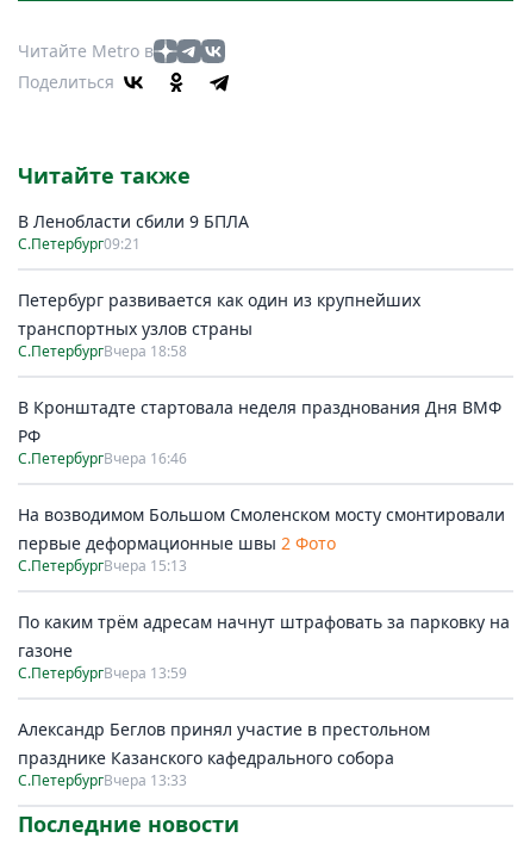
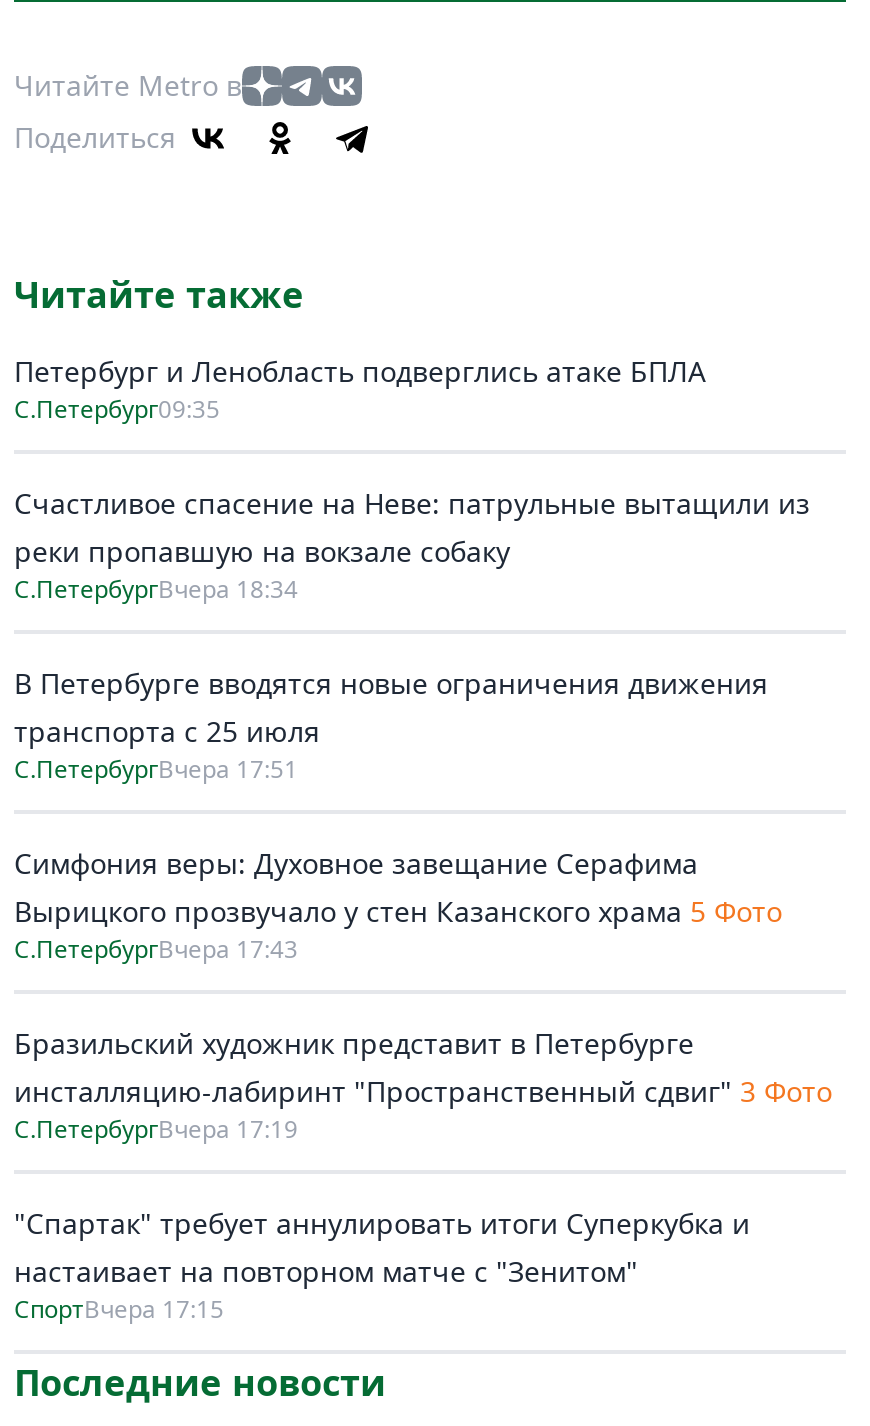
- В Ленобласти сбили 9 БПЛА
- С.Петербург09:21
+ Петербург и Ленобласть подверглись атаке БПЛА
+ С.Петербург09:35

- Петербург развивается как один из крупнейших
- транспортных узлов страны
- С.ПетербургВчера 18:58
+ Счастливое спасение на Неве: патрульные вытащили из
+ реки пропавшую на вокзале собаку
+ С.ПетербургВчера 18:34

- В Кронштадте стартовала неделя празднования Дня ВМФ
- РФ
- С.ПетербургВчера 16:46
+ В Петербурге вводятся новые ограничения движения
+ транспорта с 25 июля
+ С.ПетербургВчера 17:51

- На возводимом Большом Смоленском мосту смонтировали
- первые деформационные швы 2 Фото
- С.ПетербургВчера 15:13
+ Симфония веры: Духовное завещание Серафима
+ Вырицкого прозвучало у стен Казанского храма 5 Фото
+ С.ПетербургВчера 17:43

- По каким трём адресам начнут штрафовать за парковку на
- газоне
- С.ПетербургВчера 13:59
+ Бразильский художник представит в Петербурге
+ инсталляцию-лабиринт "Пространственный сдвиг" 3 Фото
+ С.ПетербургВчера 17:19

- Александр Беглов принял участие в престольном
- празднике Казанского кафедрального собора
- С.ПетербургВчера 13:33
+ "Спартак" требует аннулировать итоги Суперкубка и
+ настаивает на повторном матче с "Зенитом"
+ СпортВчера 17:15
